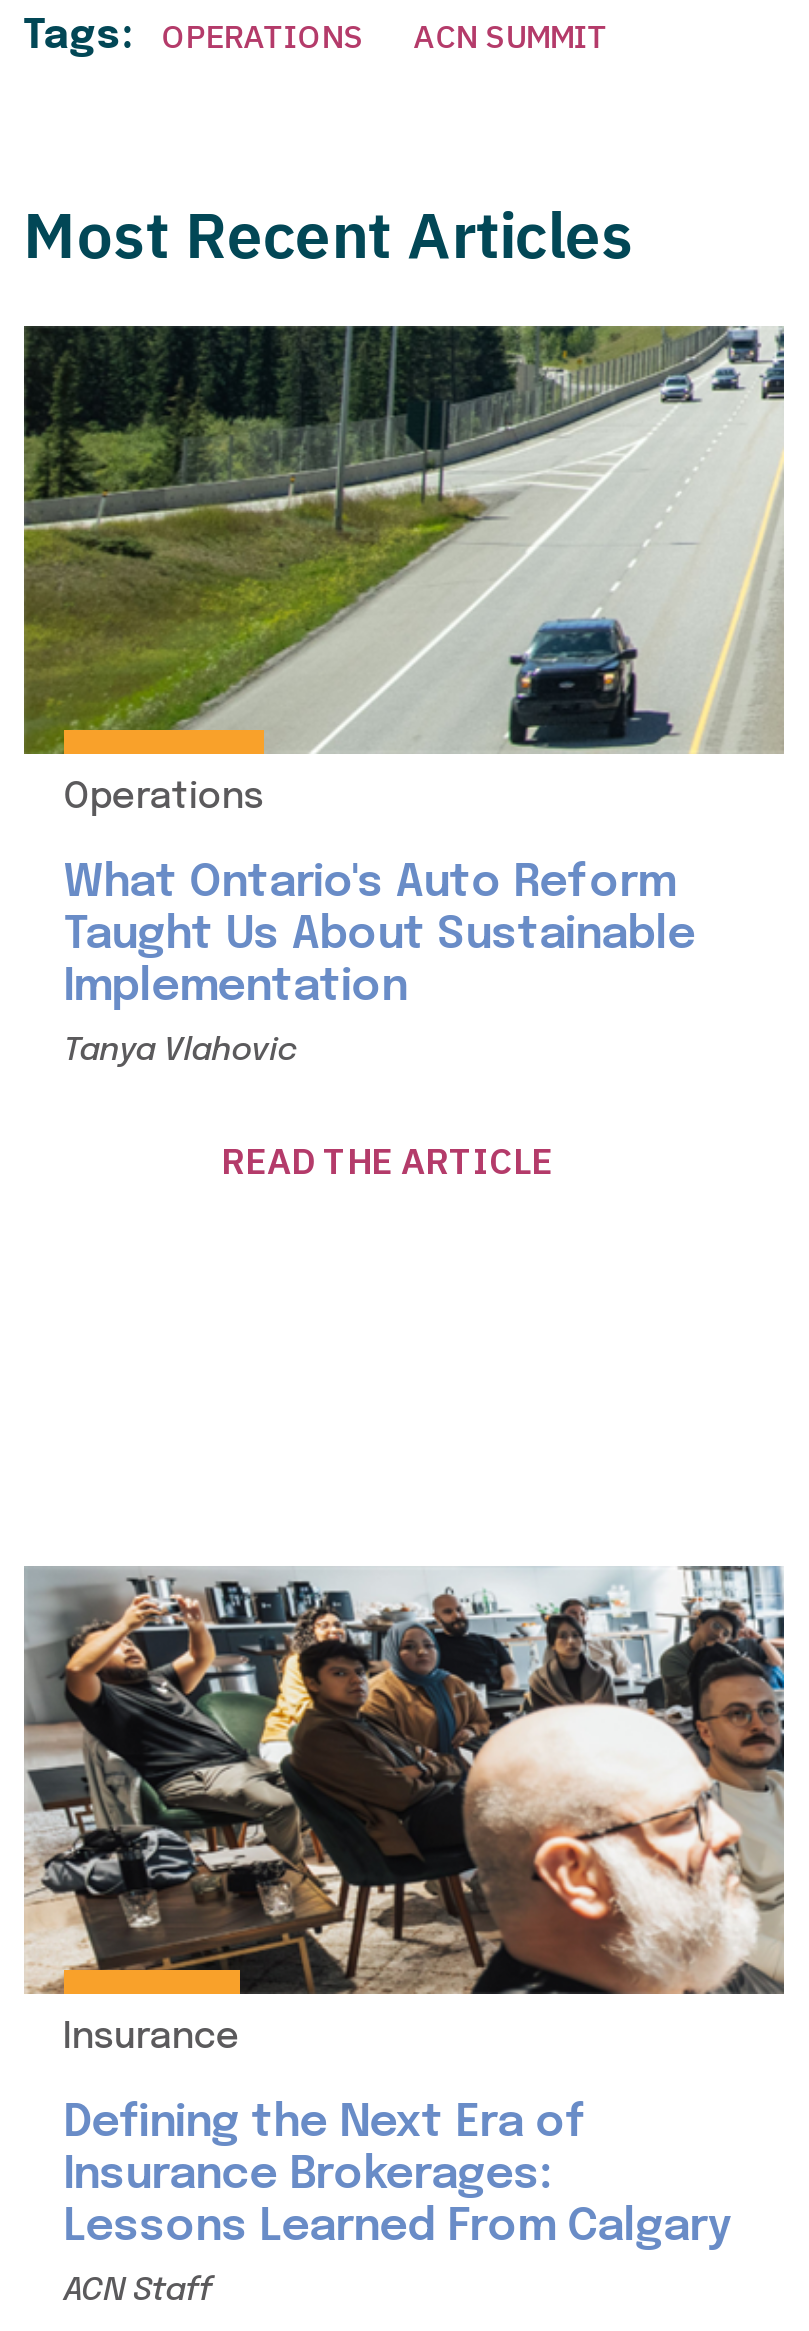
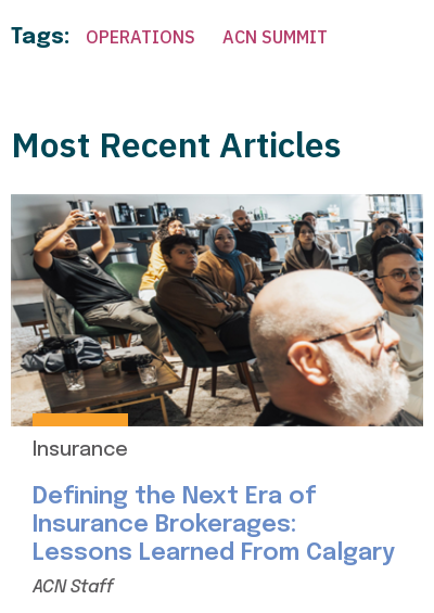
- [image]
- Operations
- What Ontario's Auto Reform
- Taught Us About Sustainable
- Implementation
- Tanya Vlahovic
- READ THE ARTICLE
